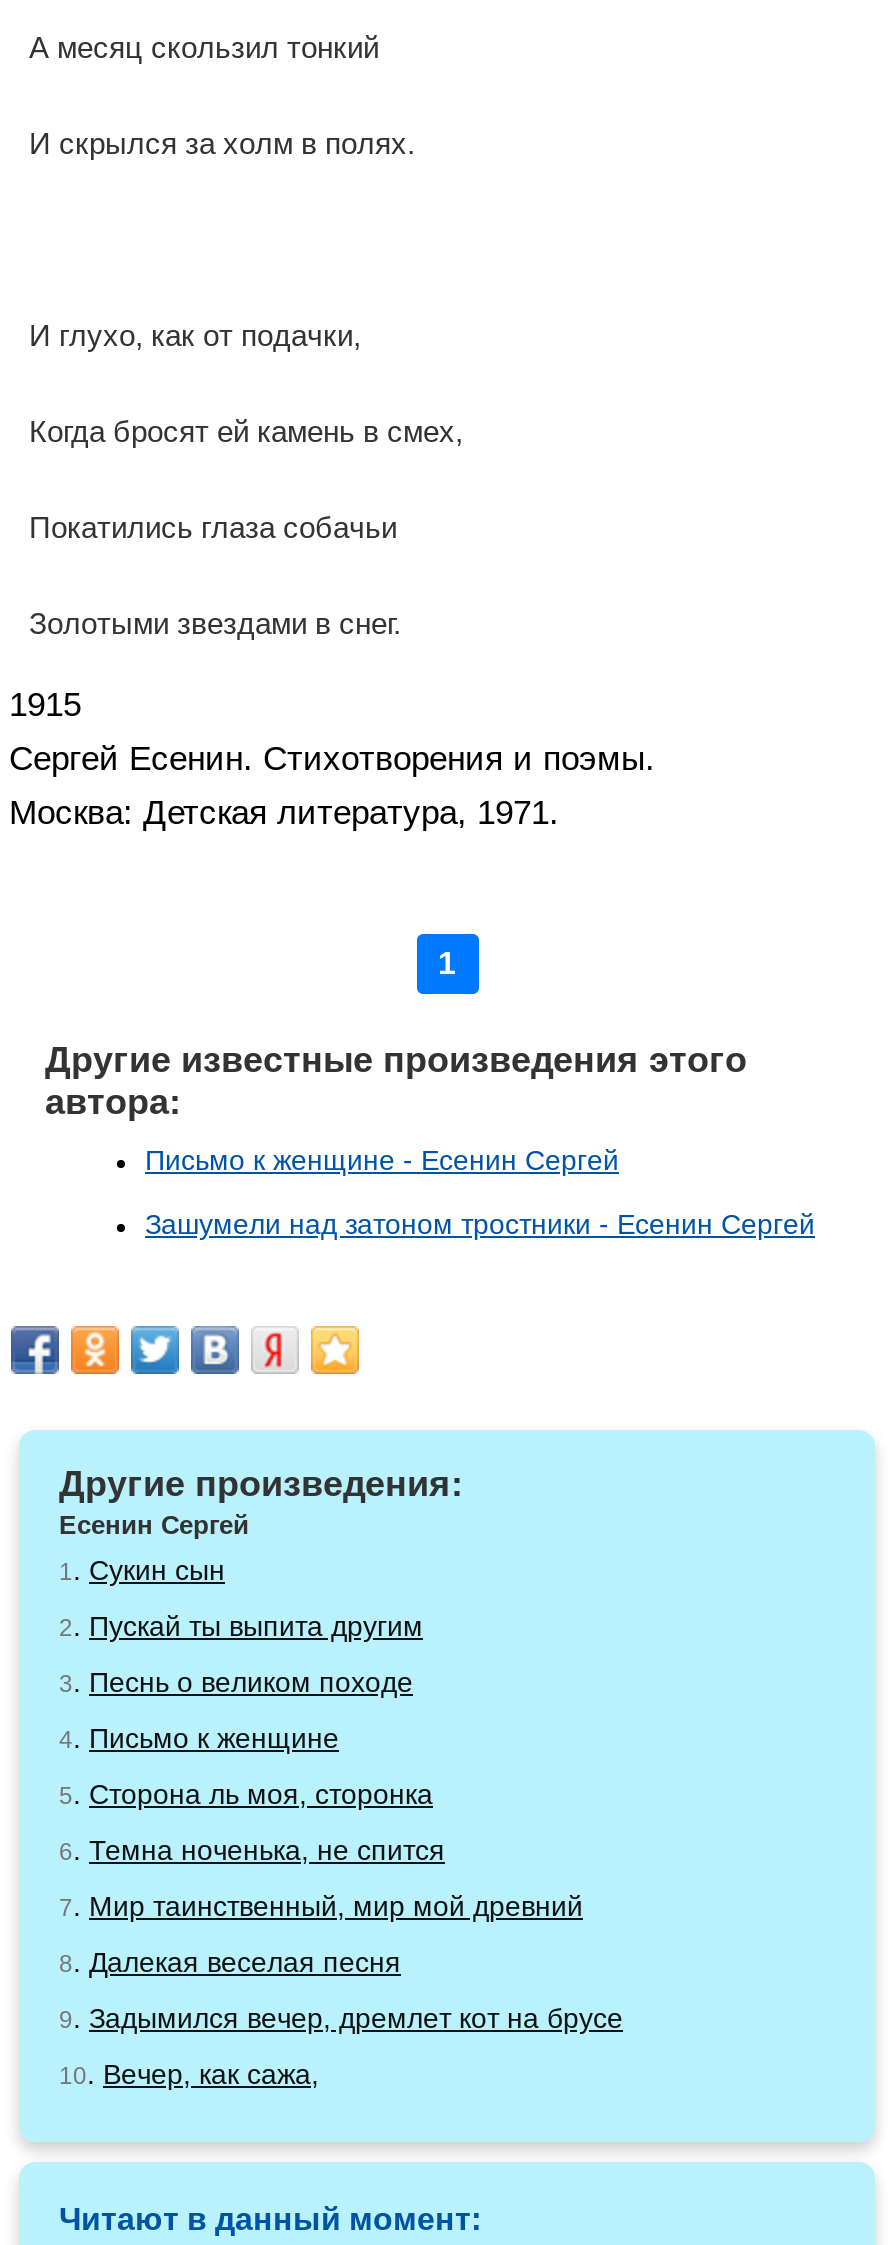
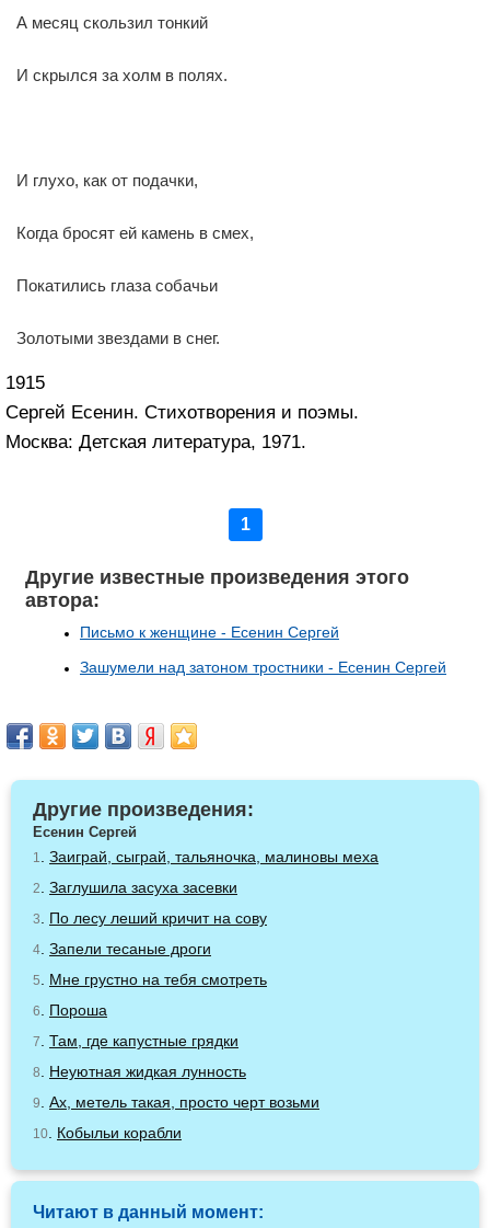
- 1. Сукин сын
+ 1. Заиграй, сыграй, тальяночка, малиновы меха

- 2. Пускай ты выпита другим
+ 2. Заглушила засуха засевки

- 3. Песнь о великом походе
+ 3. По лесу леший кричит на сову

- 4. Письмо к женщине
+ 4. Запели тесаные дроги

- 5. Сторона ль моя, сторонка
+ 5. Мне грустно на тебя смотреть

- 6. Темна ноченька, не спится
+ 6. Пороша

- 7. Мир таинственный, мир мой древний
+ 7. Там, где капустные грядки

- 8. Далекая веселая песня
+ 8. Неуютная жидкая лунность

- 9. Задымился вечер, дремлет кот на брусе
+ 9. Ах, метель такая, просто черт возьми

- 10. Вечер, как сажа,
+ 10. Кобыльи корабли
